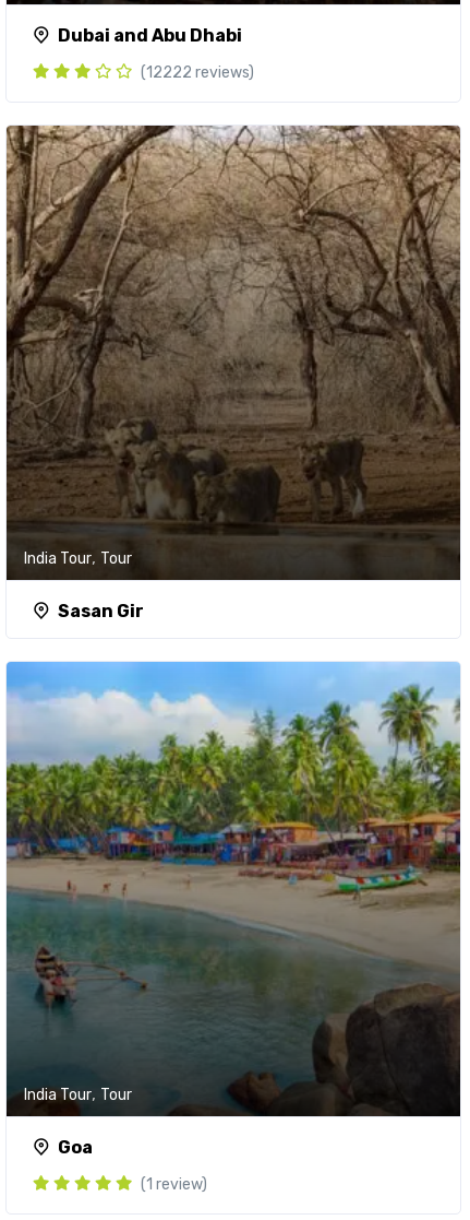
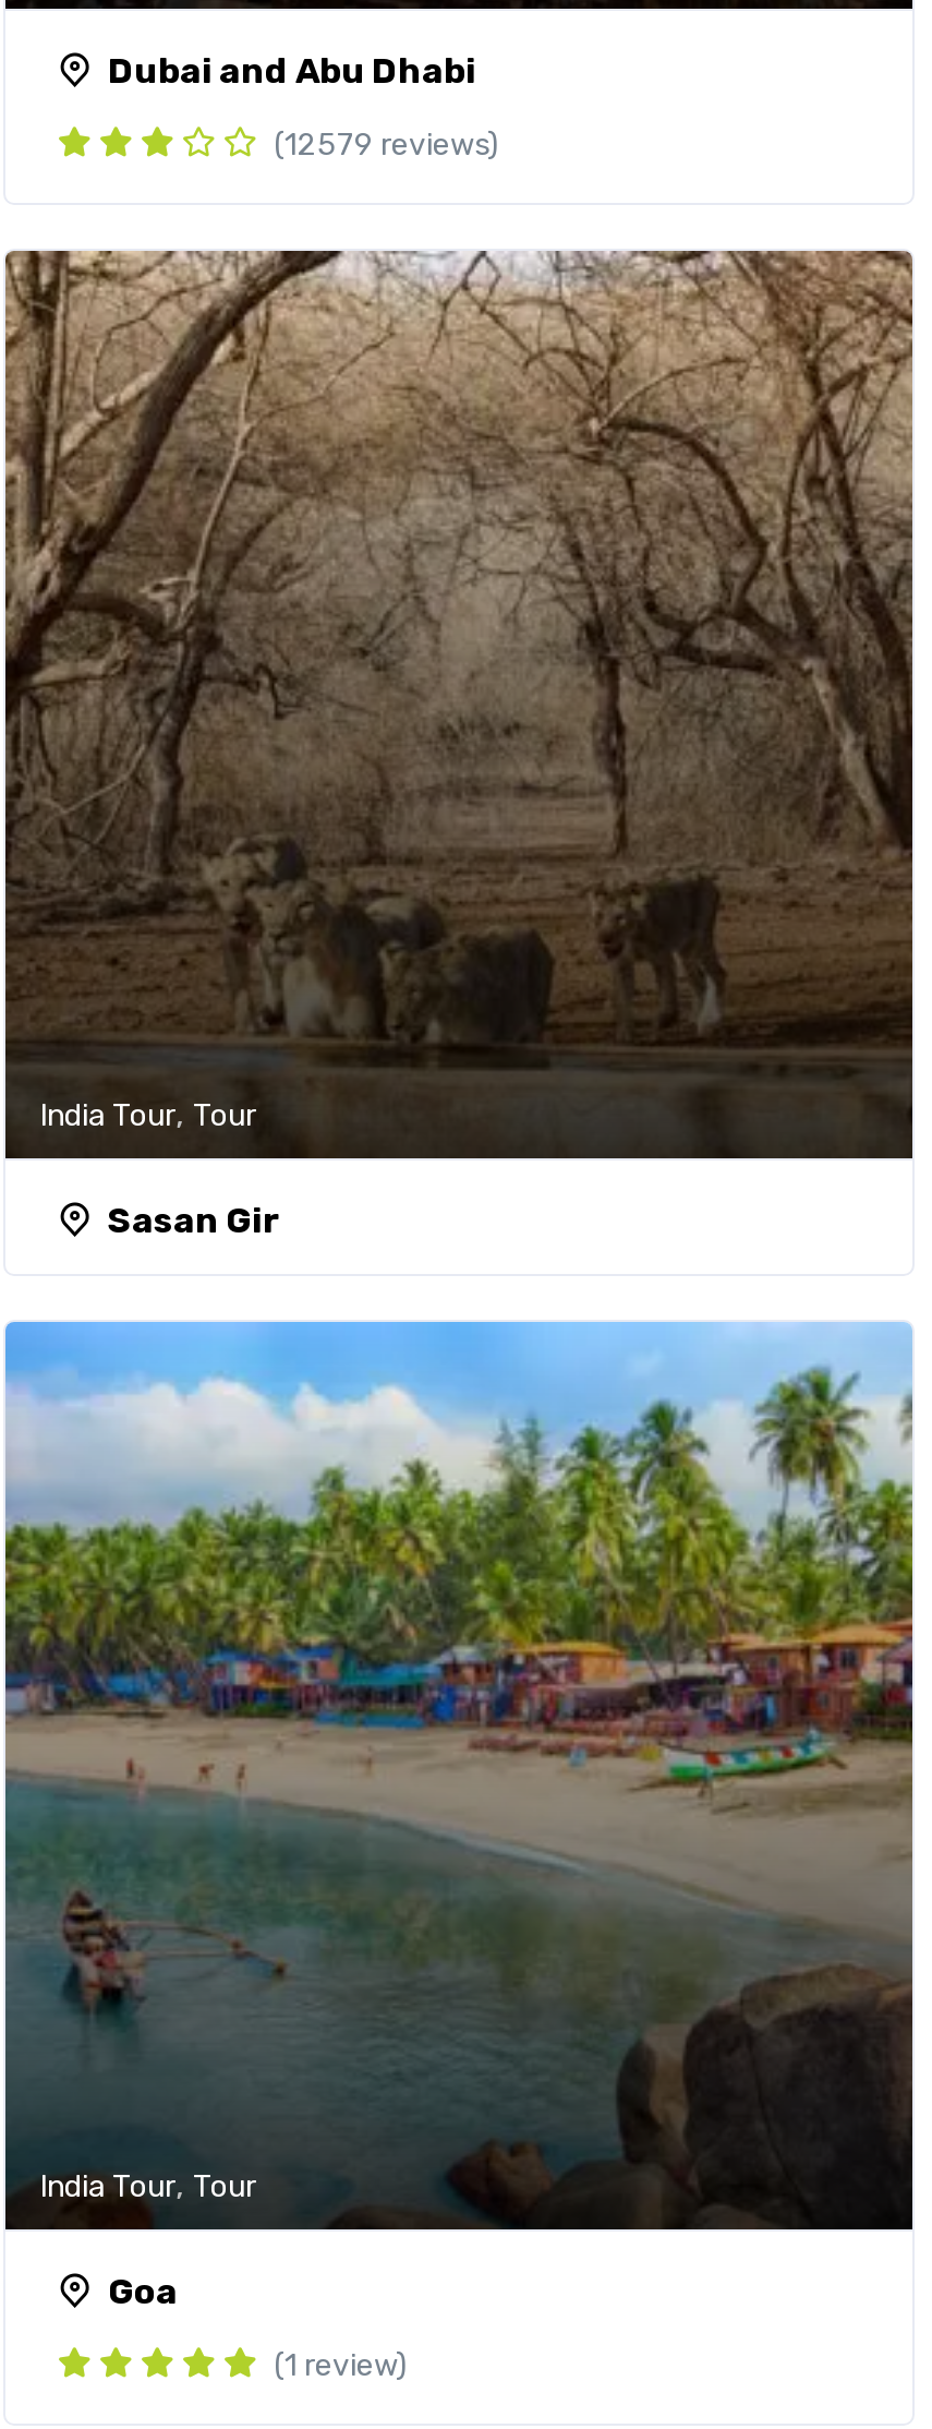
- (12222 reviews)
+ (12579 reviews)
